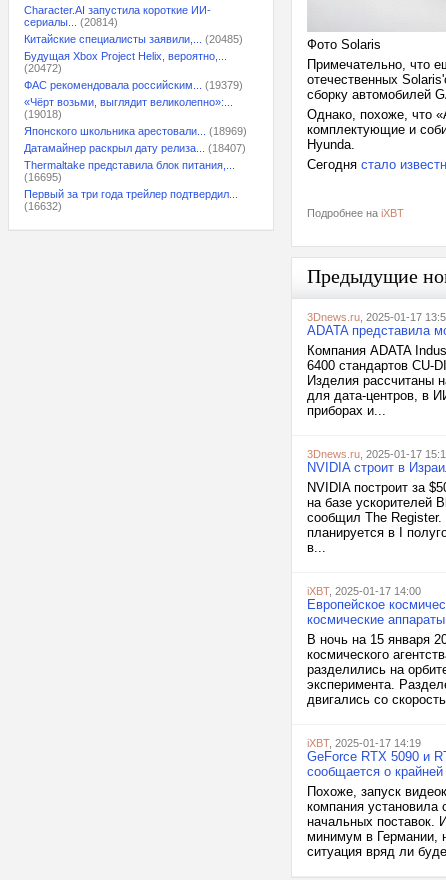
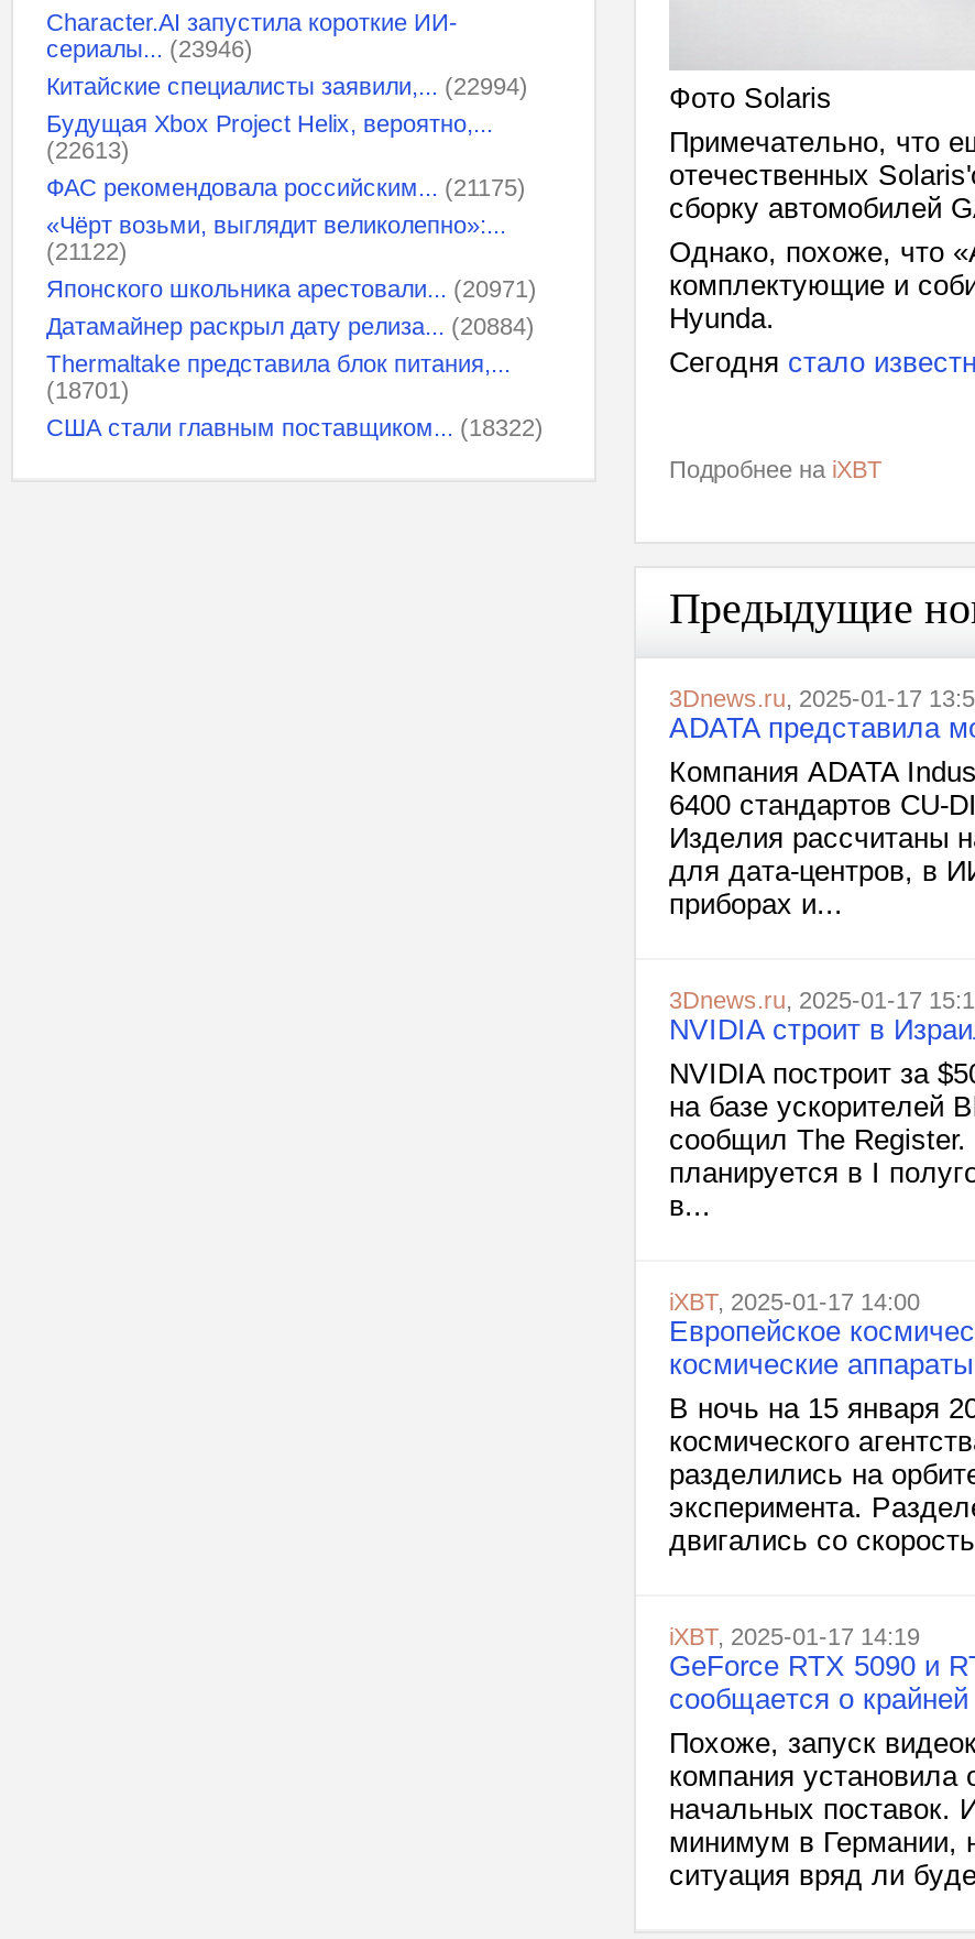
- сериалы... (20814)
+ сериалы... (23946)

- Китайские специалисты заявили,... (20485)
+ Китайские специалисты заявили,... (22994)

- (20472)
+ (22613)

- ФАС рекомендовала российским... (19379)
+ ФАС рекомендовала российским... (21175)

- (19018)
+ (21122)

- Японского школьника арестовали... (18969)
+ Японского школьника арестовали... (20971)

- Датамайнер раскрыл дату релиза... (18407)
+ Датамайнер раскрыл дату релиза... (20884)

- (16695)
- Первый за три года трейлер подтвердил...
- (16632)
+ (18701)
+ США стали главным поставщиком... (18322)
